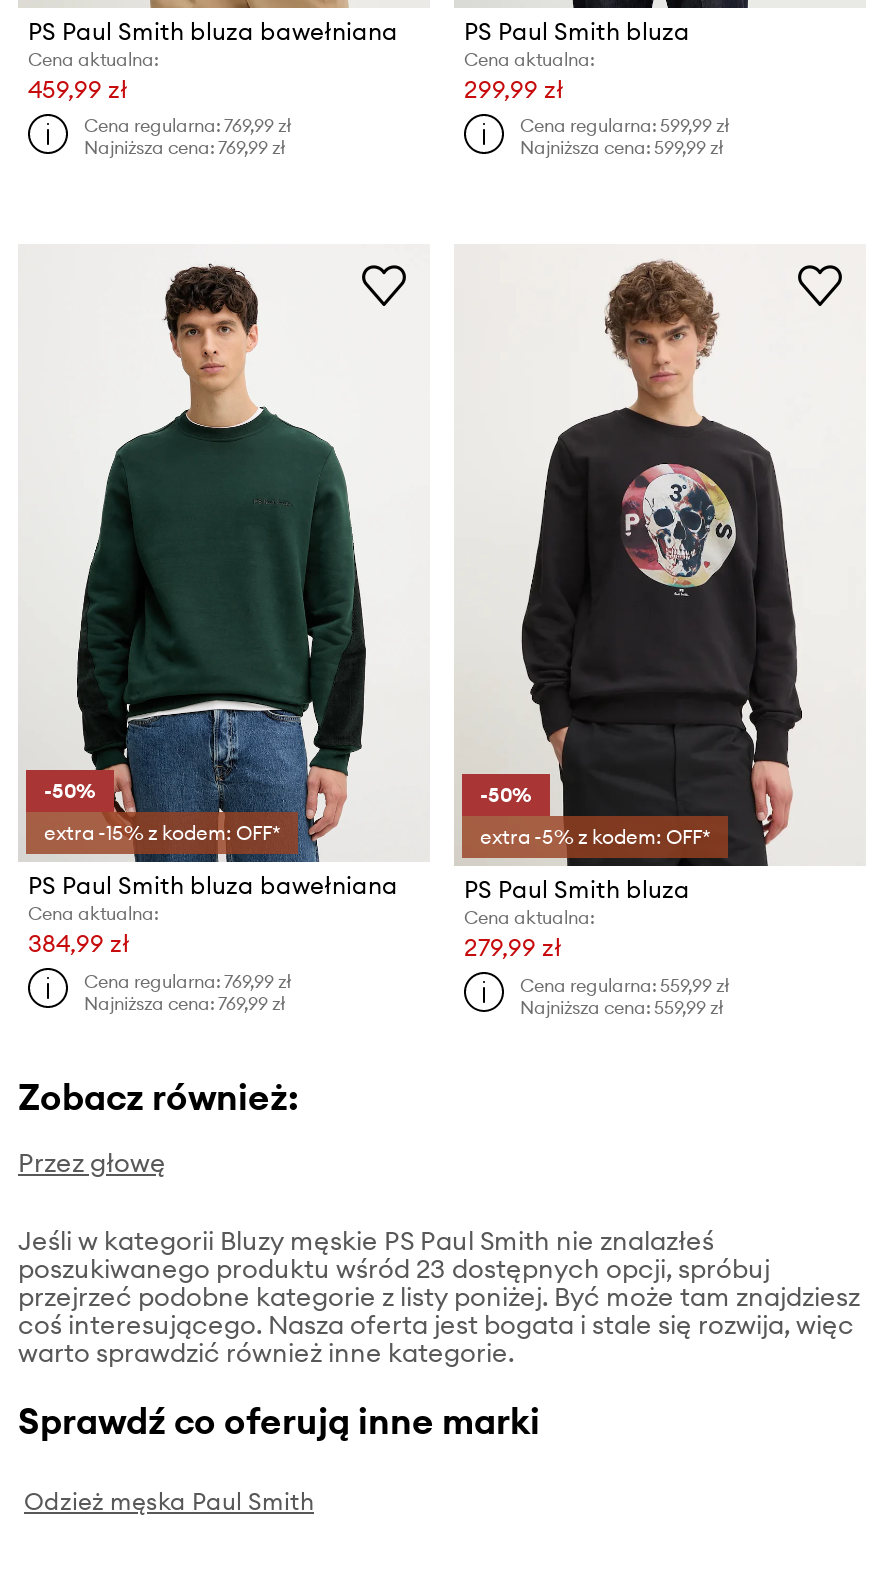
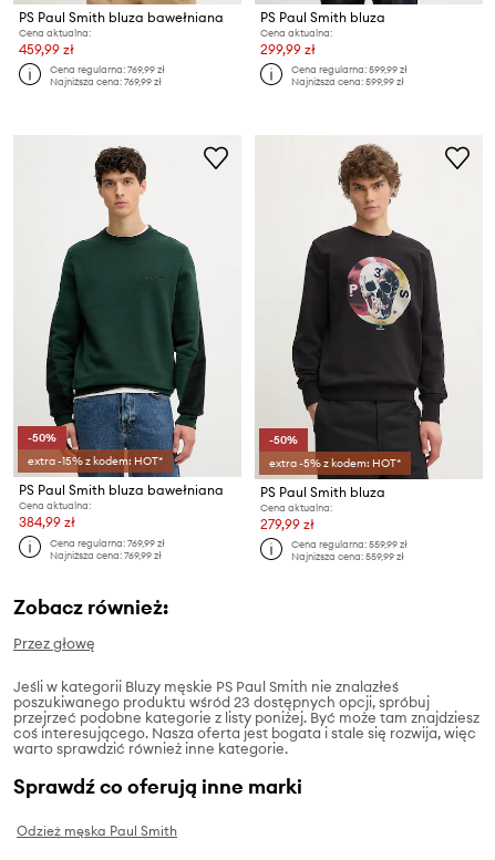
- extra -15% z kodem: OFF*
+ extra -15% z kodem: HOT*

- extra -5% z kodem: OFF*
+ extra -5% z kodem: HOT*
